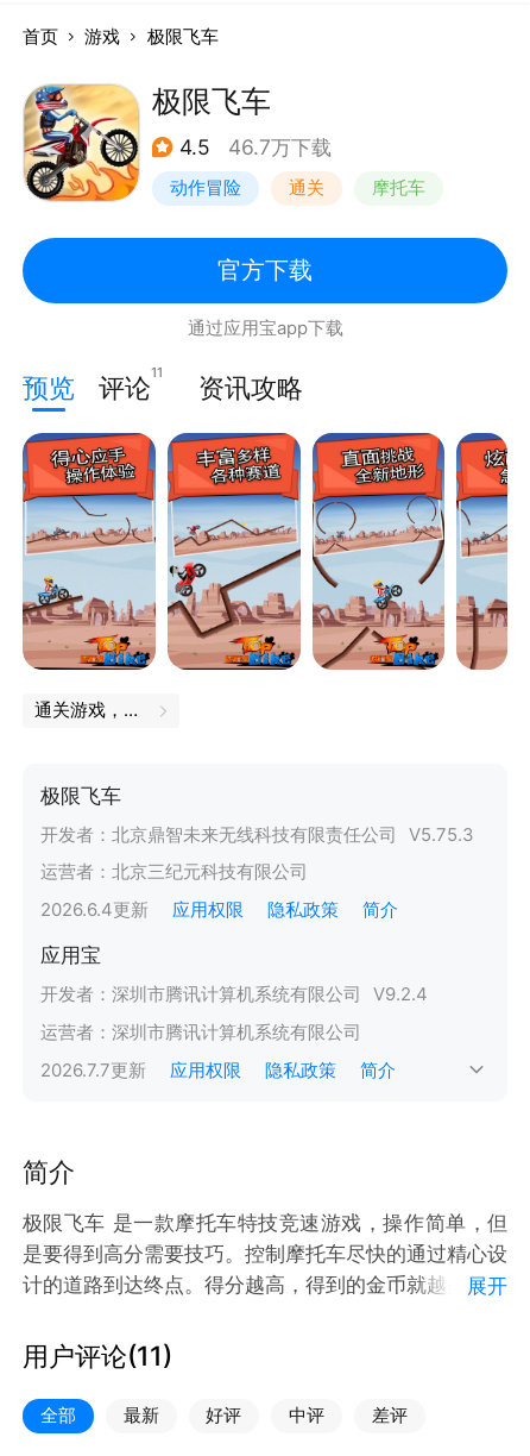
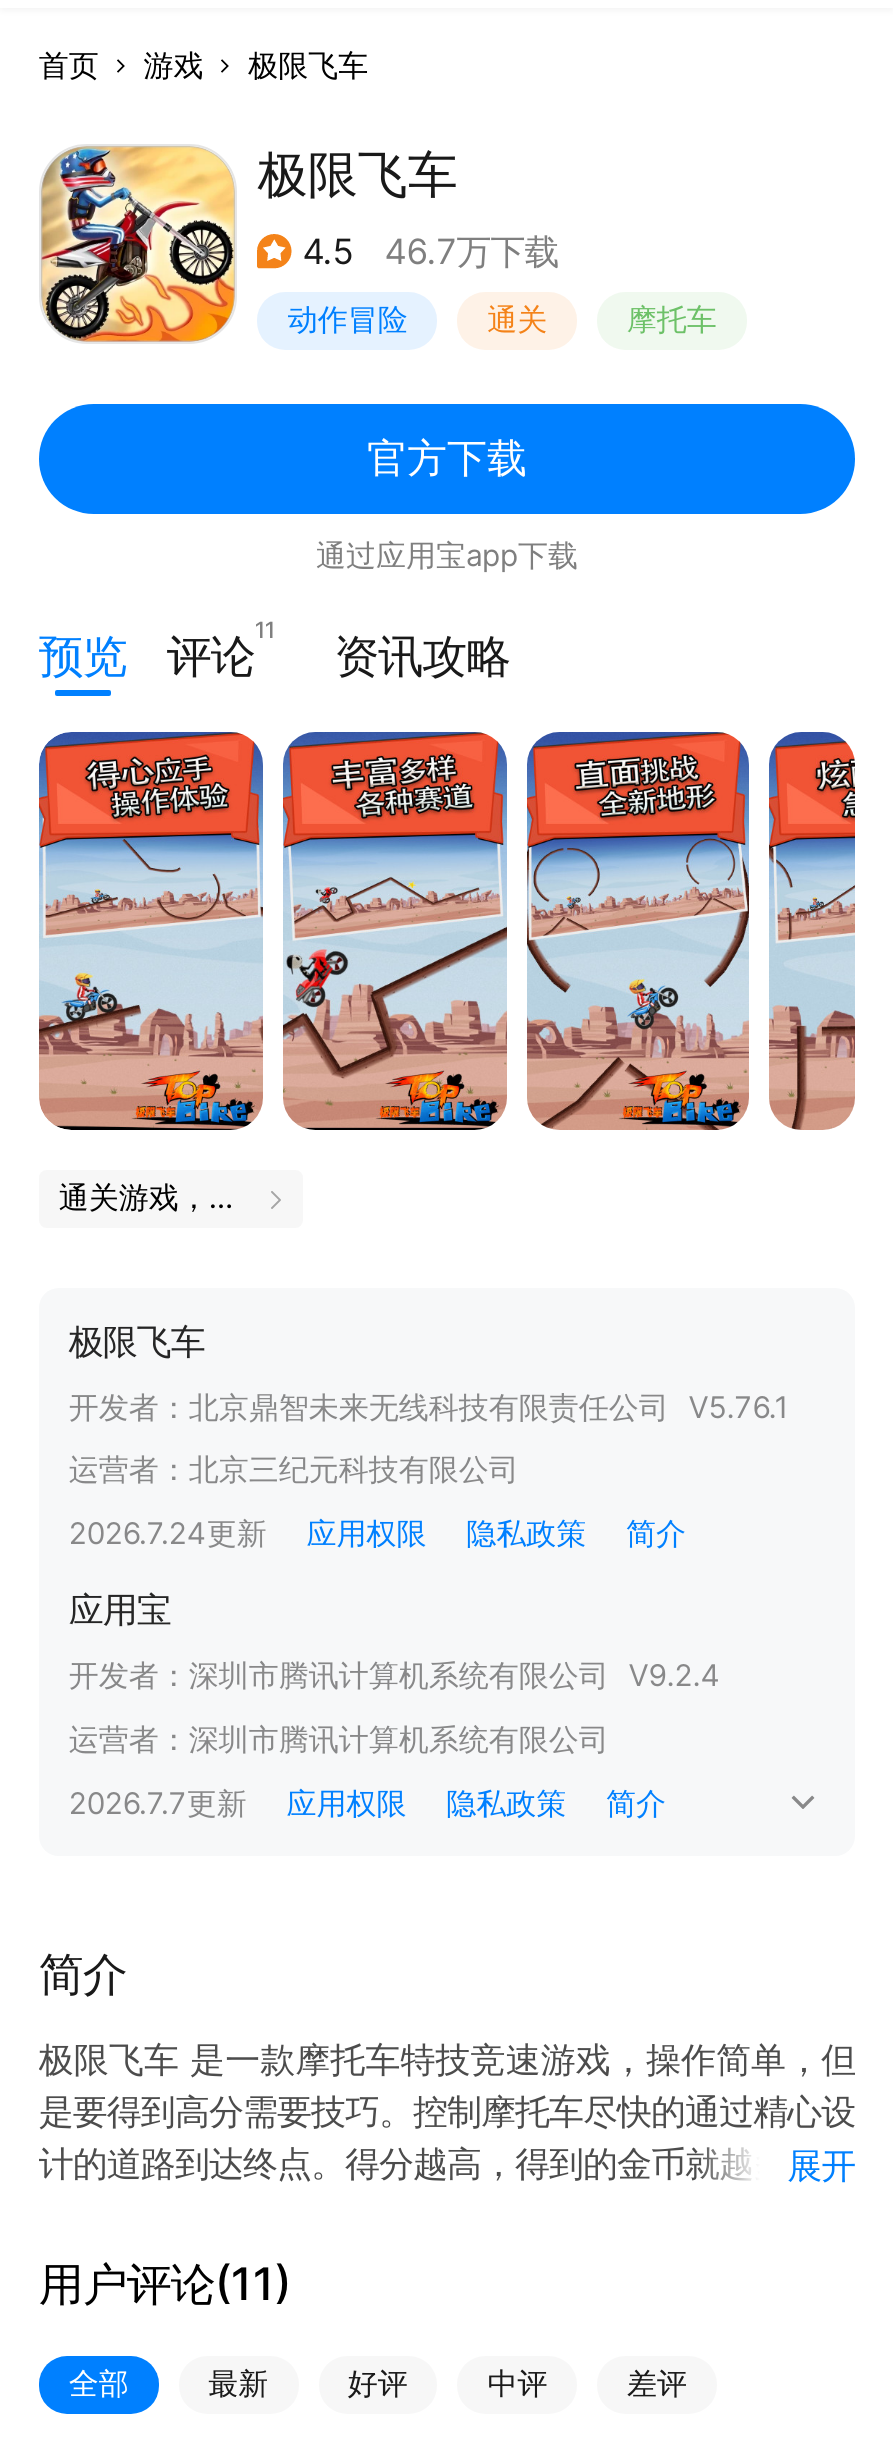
- 开发者：北京鼎智未来无线科技有限责任公司 V5.75.3
+ 开发者：北京鼎智未来无线科技有限责任公司 V5.76.1

- 2026.6.4更新 应用权限 隐私政策 简介
+ 2026.7.24更新 应用权限 隐私政策 简介
